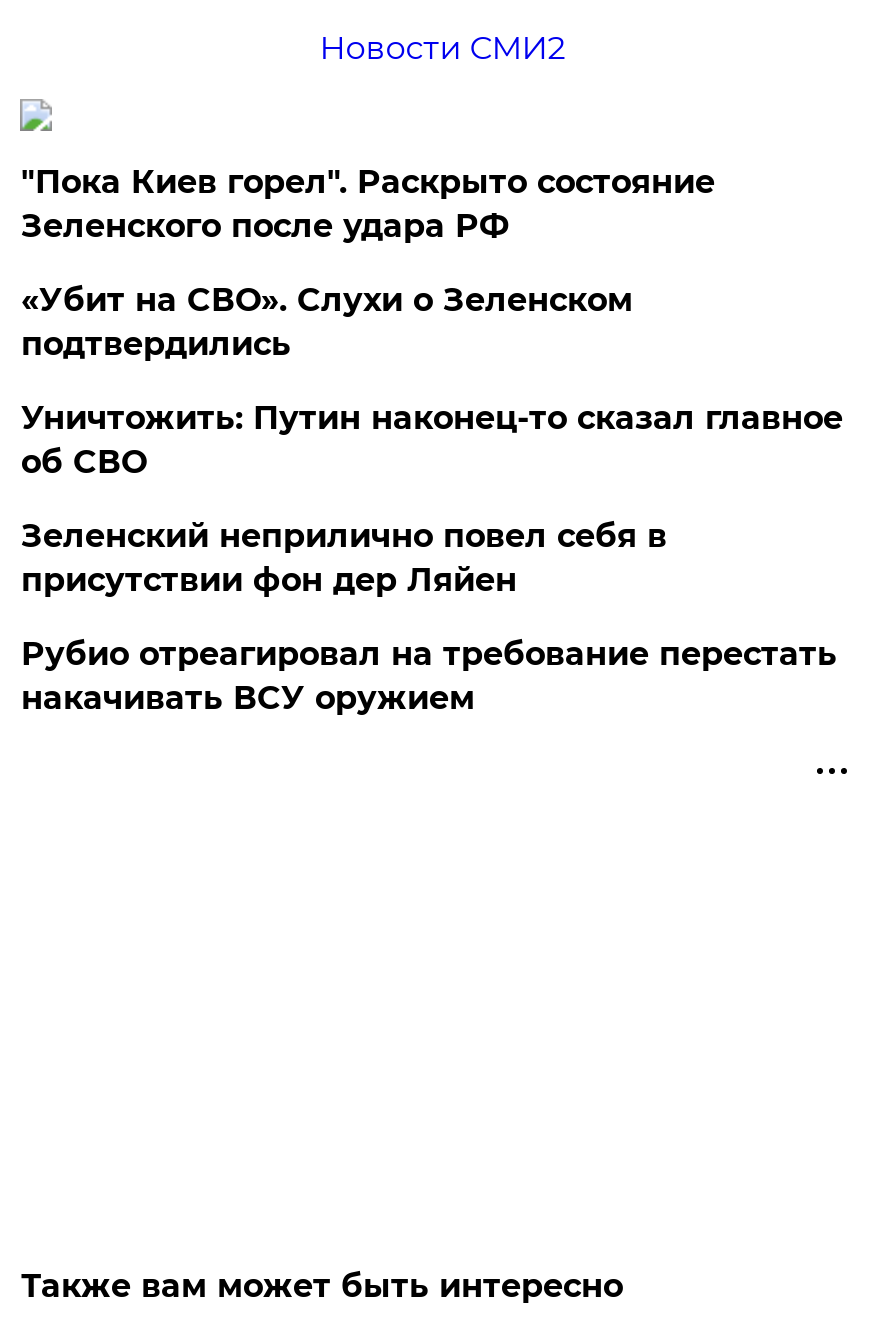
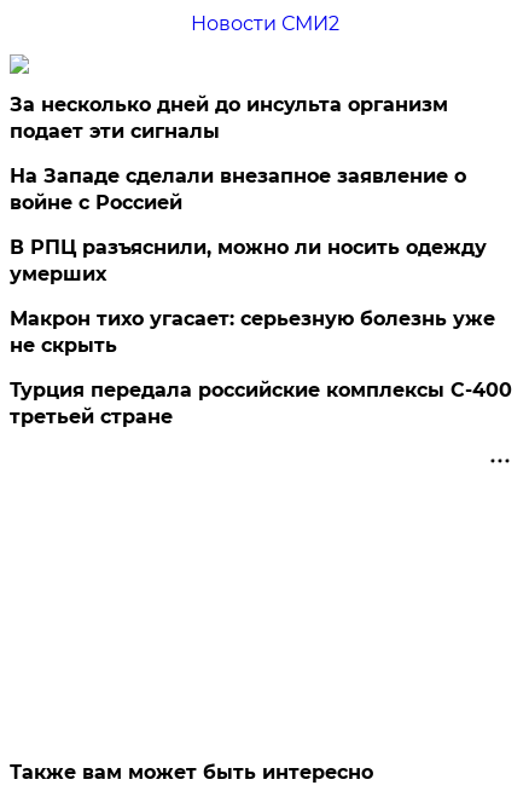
- "Пока Киев горел". Раскрыто состояние
- Зеленского после удара РФ
+ За несколько дней до инсульта организм
+ подает эти сигналы

- «Убит на СВО». Слухи о Зеленском
- подтвердились
+ На Западе сделали внезапное заявление о
+ войне с Россией

- Уничтожить: Путин наконец-то сказал главное
- об СВО
+ В РПЦ разъяснили, можно ли носить одежду
+ умерших

- Зеленский неприлично повел cебя в
- присутствии фон дер Ляйен
+ Макрон тихо угасает: серьезную болезнь уже
+ не скрыть

- Рубио отреагировал на требование перестать
- накачивать ВСУ оружием
+ Турция передала российские комплексы С-400
+ третьей стране
